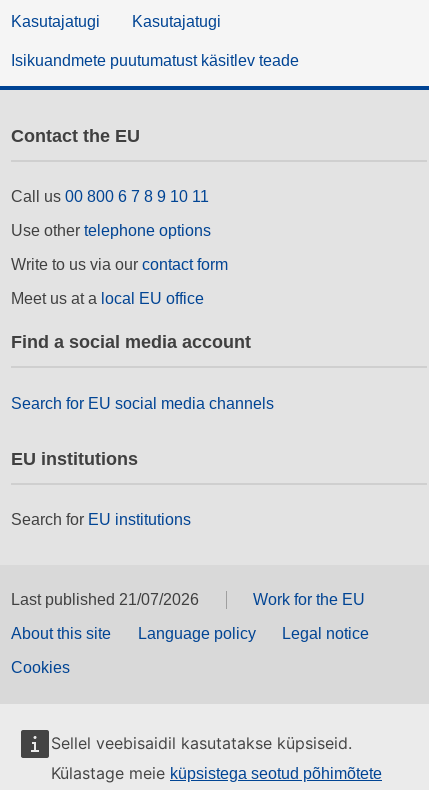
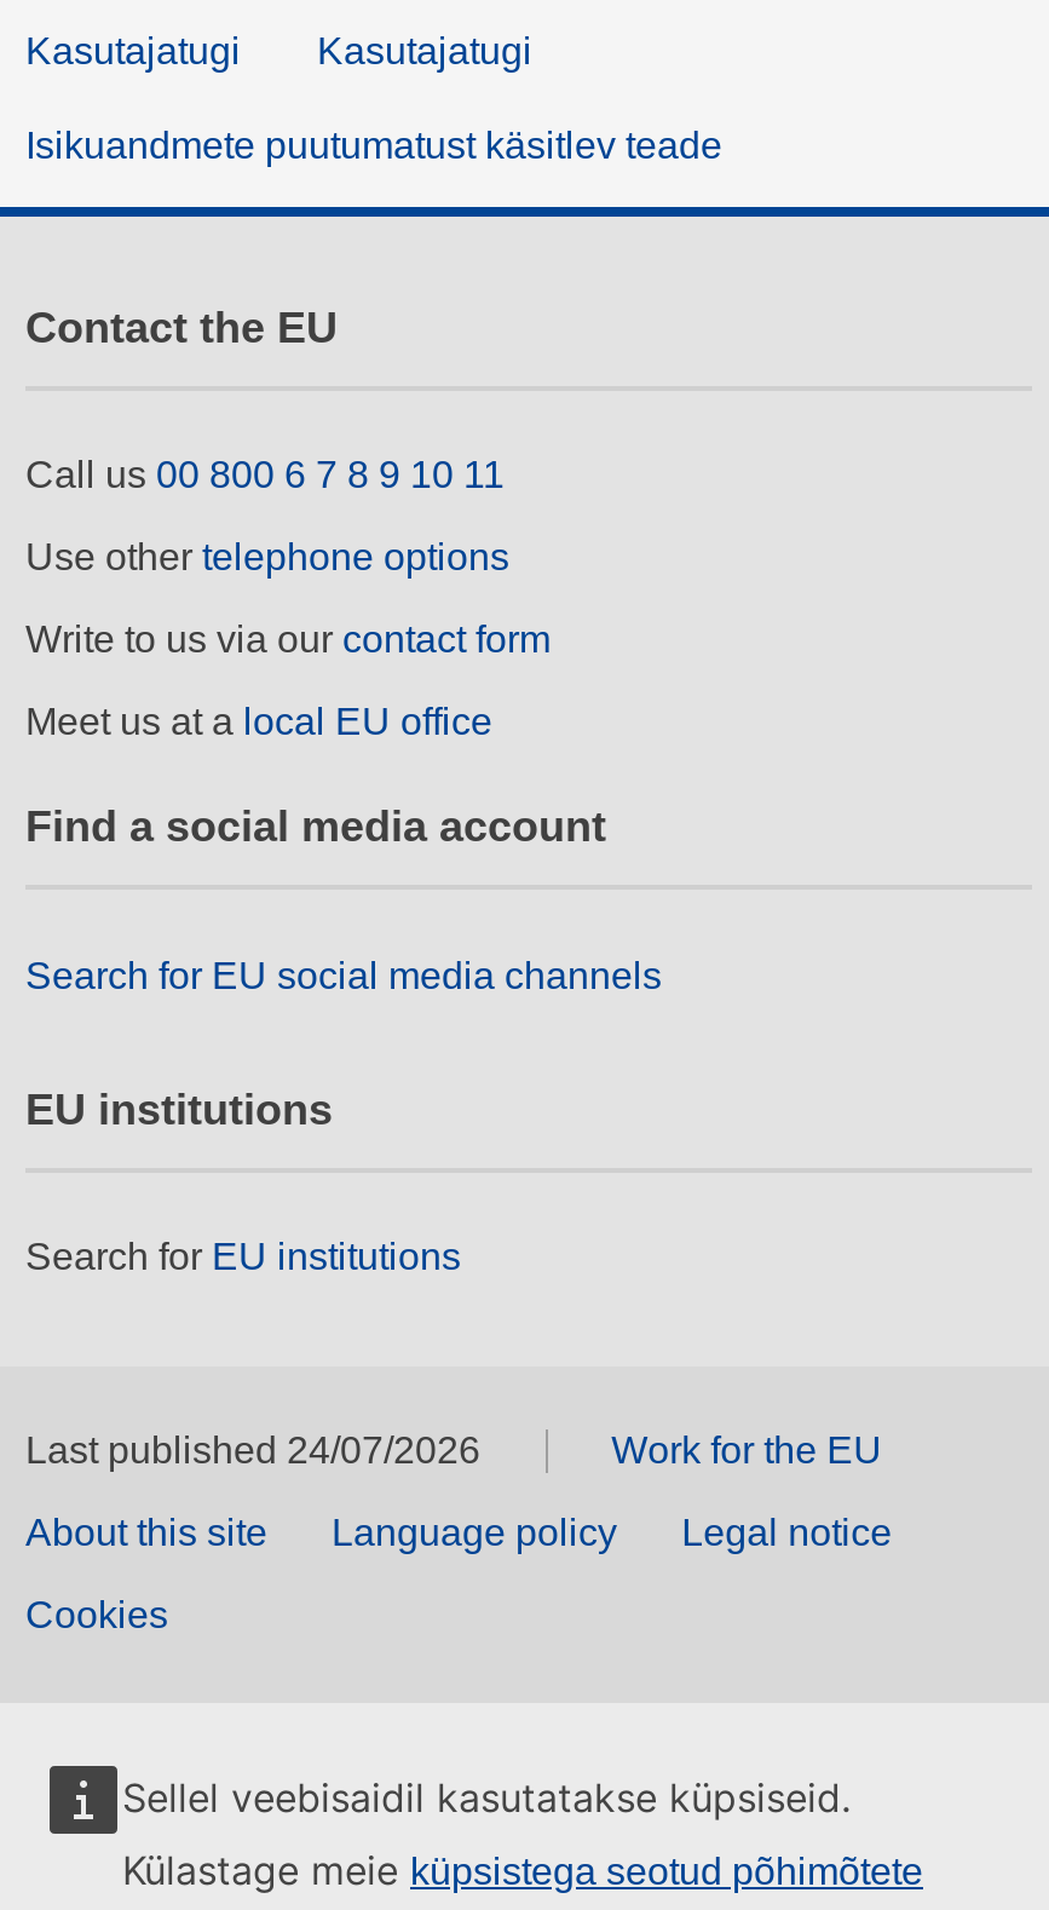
- Last published 21/07/2026
+ Last published 24/07/2026
